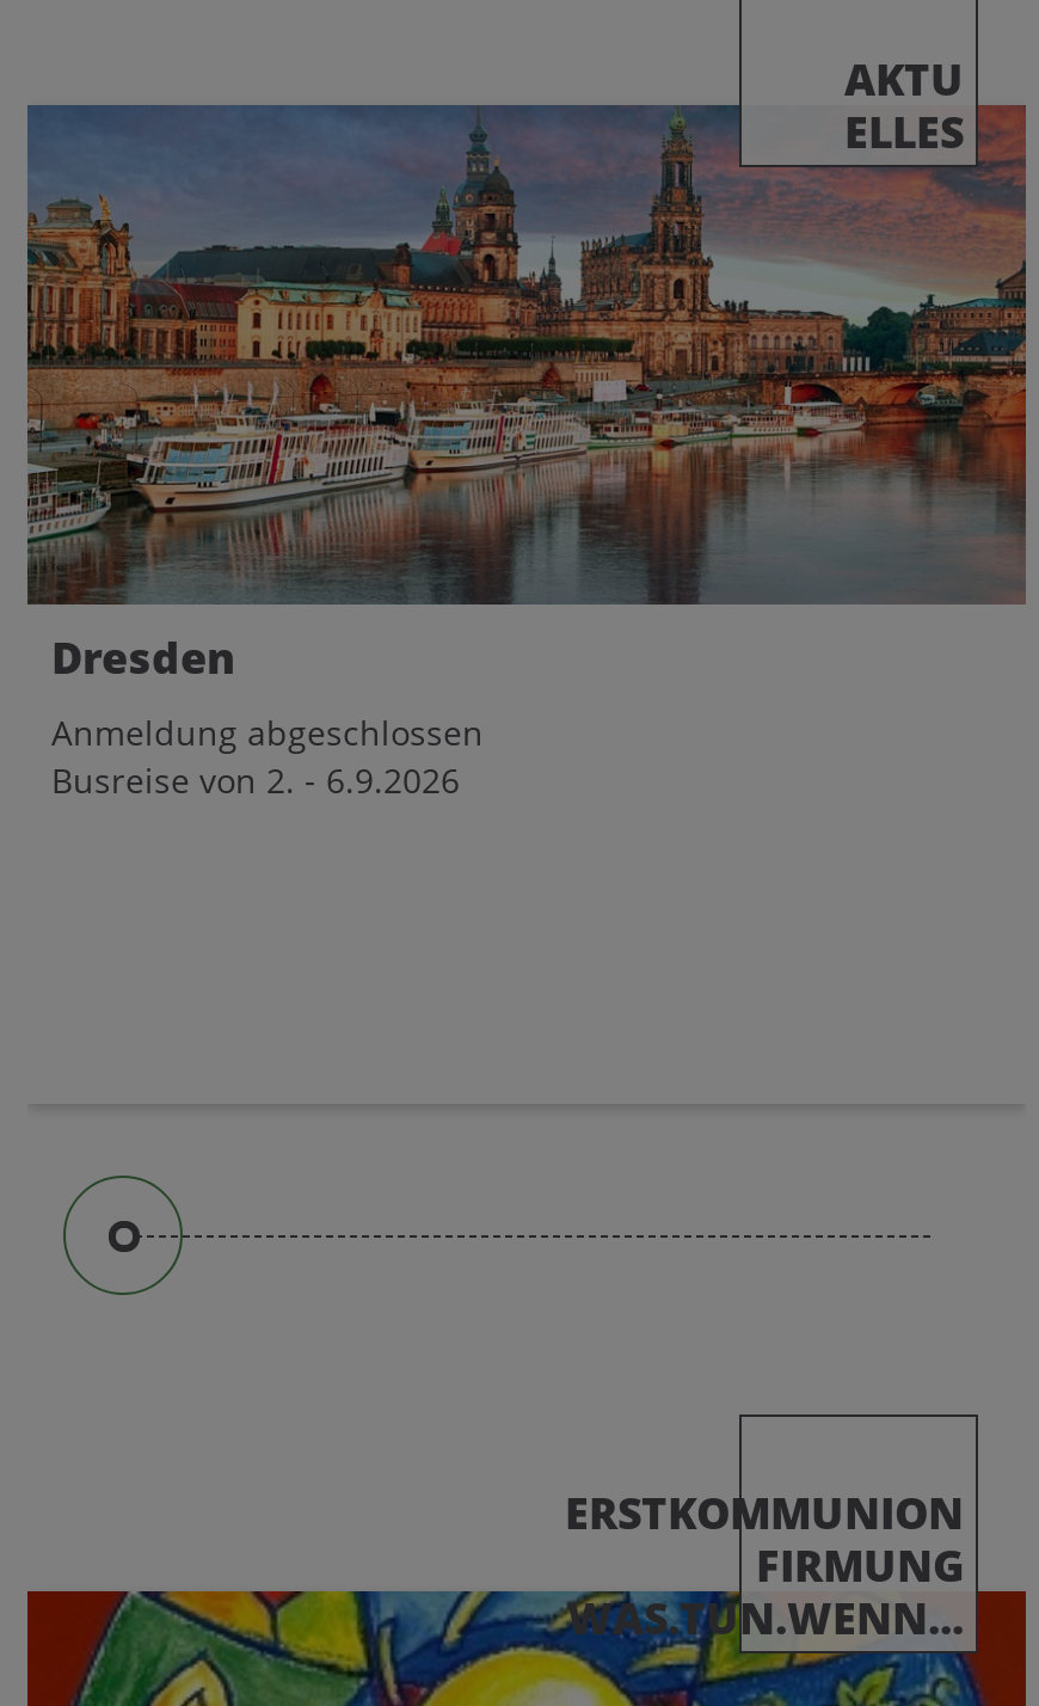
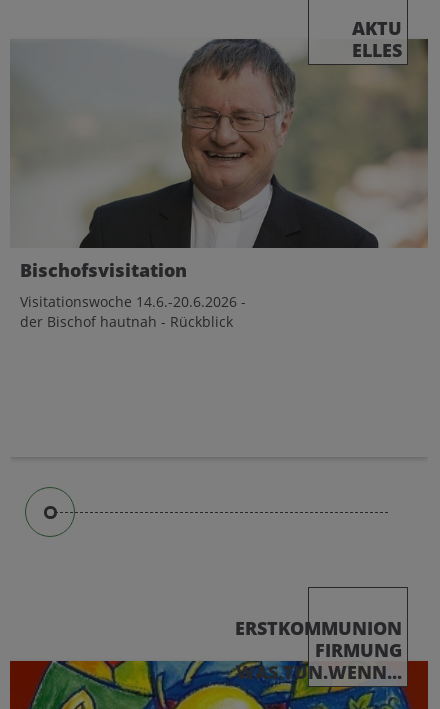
- [image]
- Dresden
- Anmeldung abgeschlossen
- Busreise von 2. - 6.9.2026
+ [image]
+ Bischofsvisitation
+ Visitationswoche 14.6.-20.6.2026 -
+ der Bischof hautnah - Rückblick
